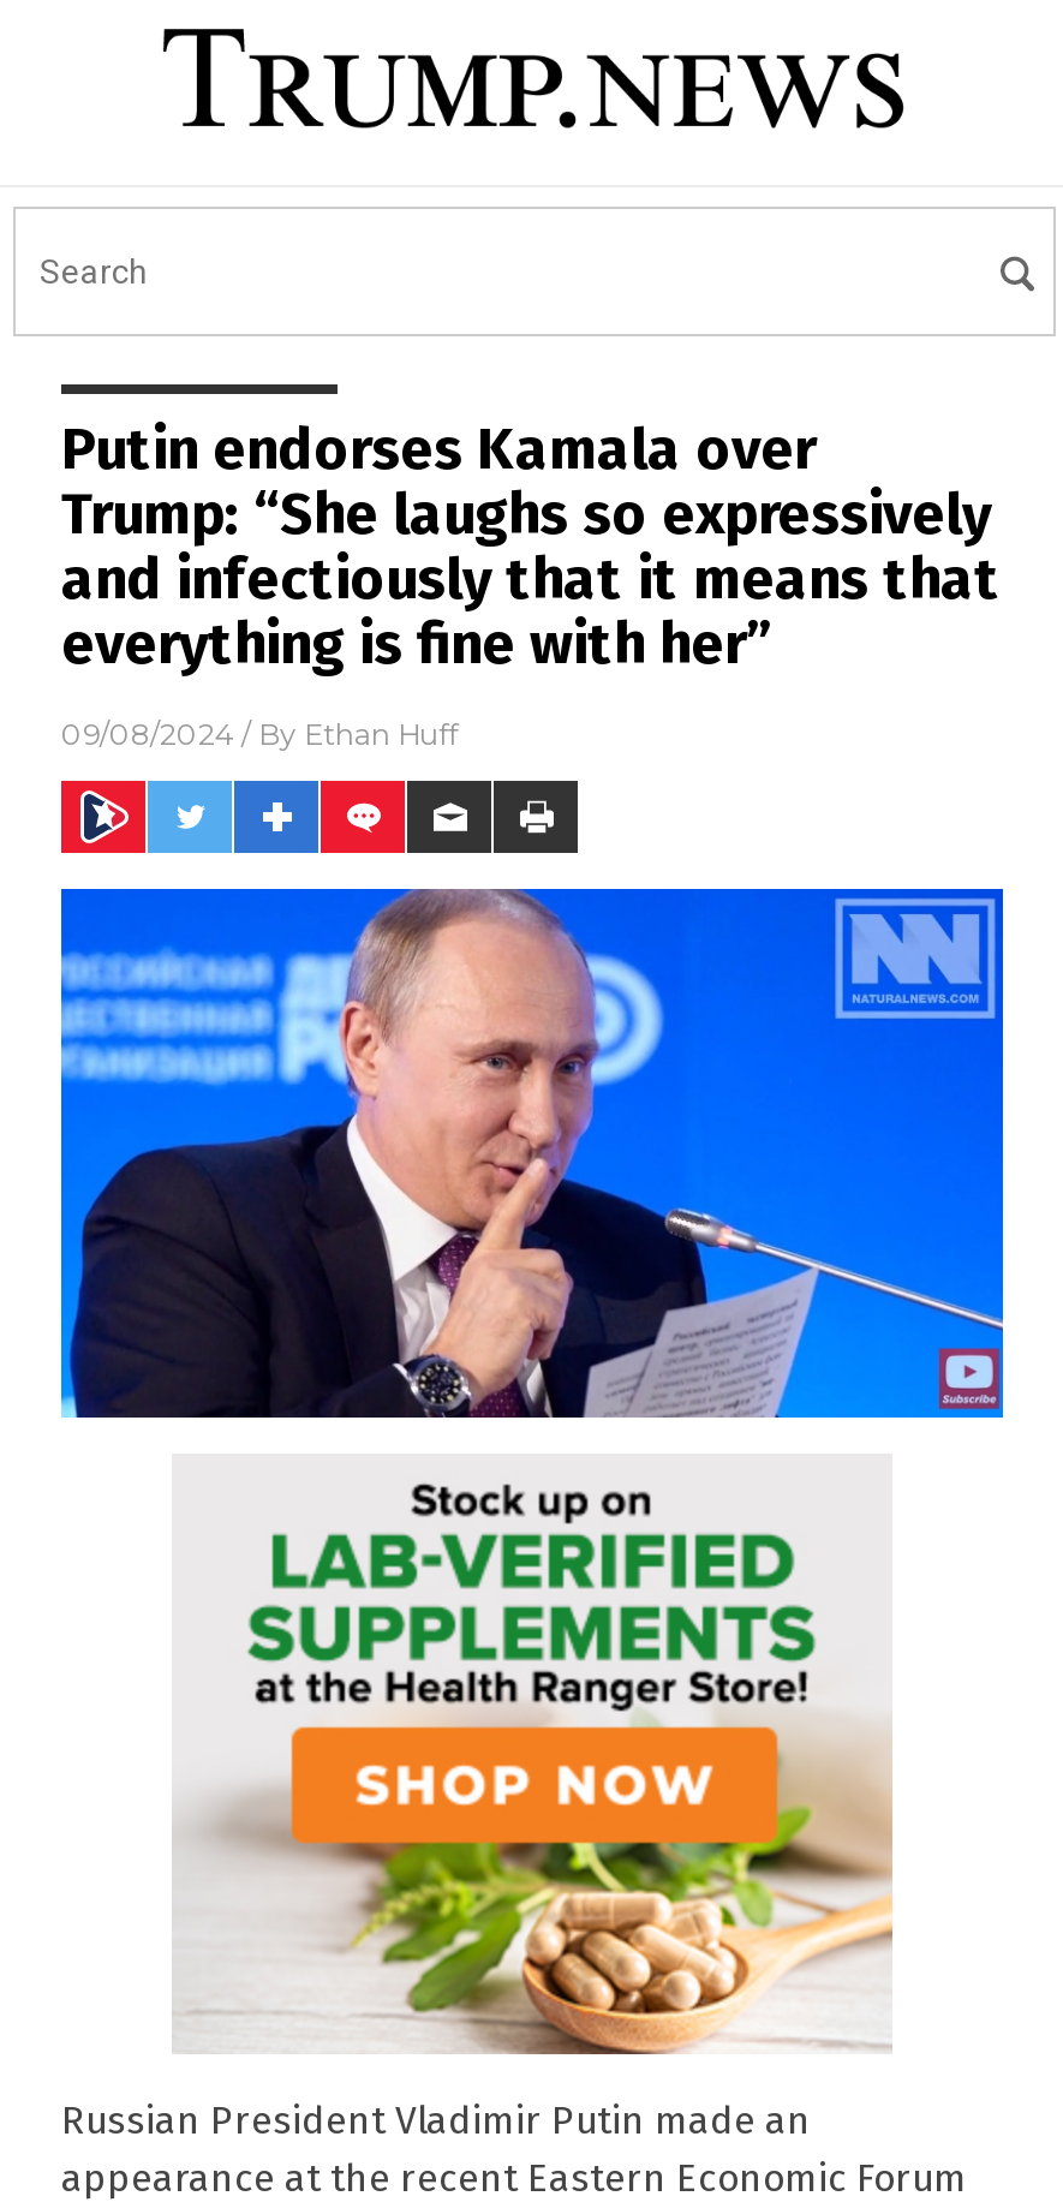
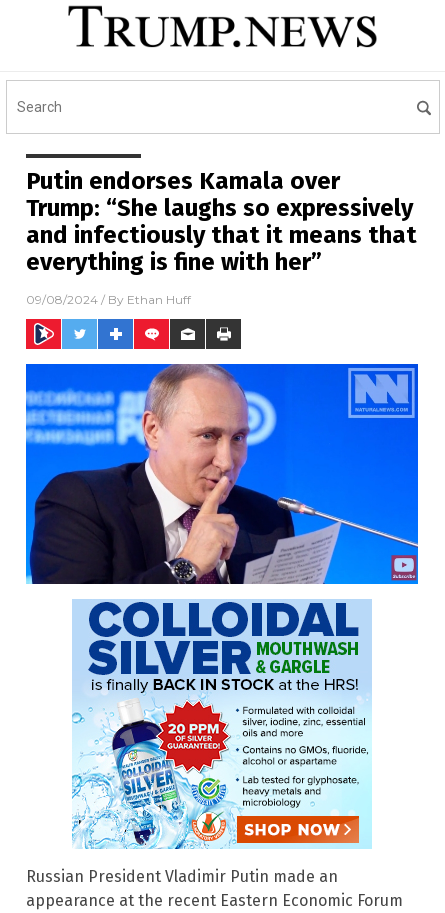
- [image]
+ [image]
